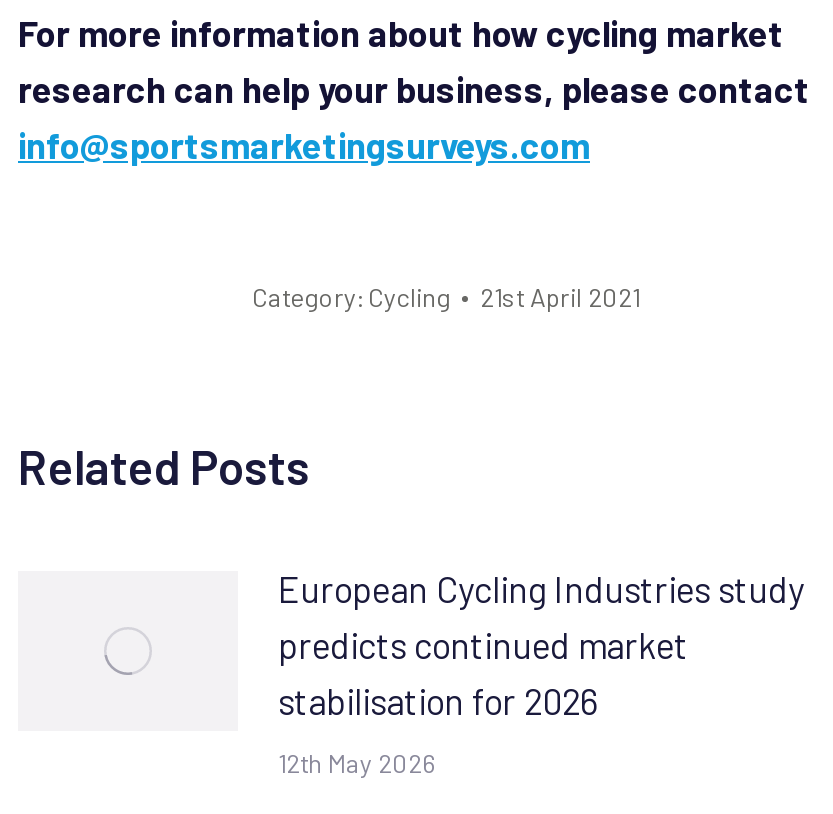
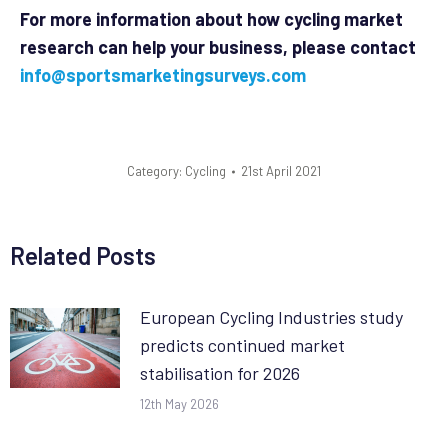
+ [image]
